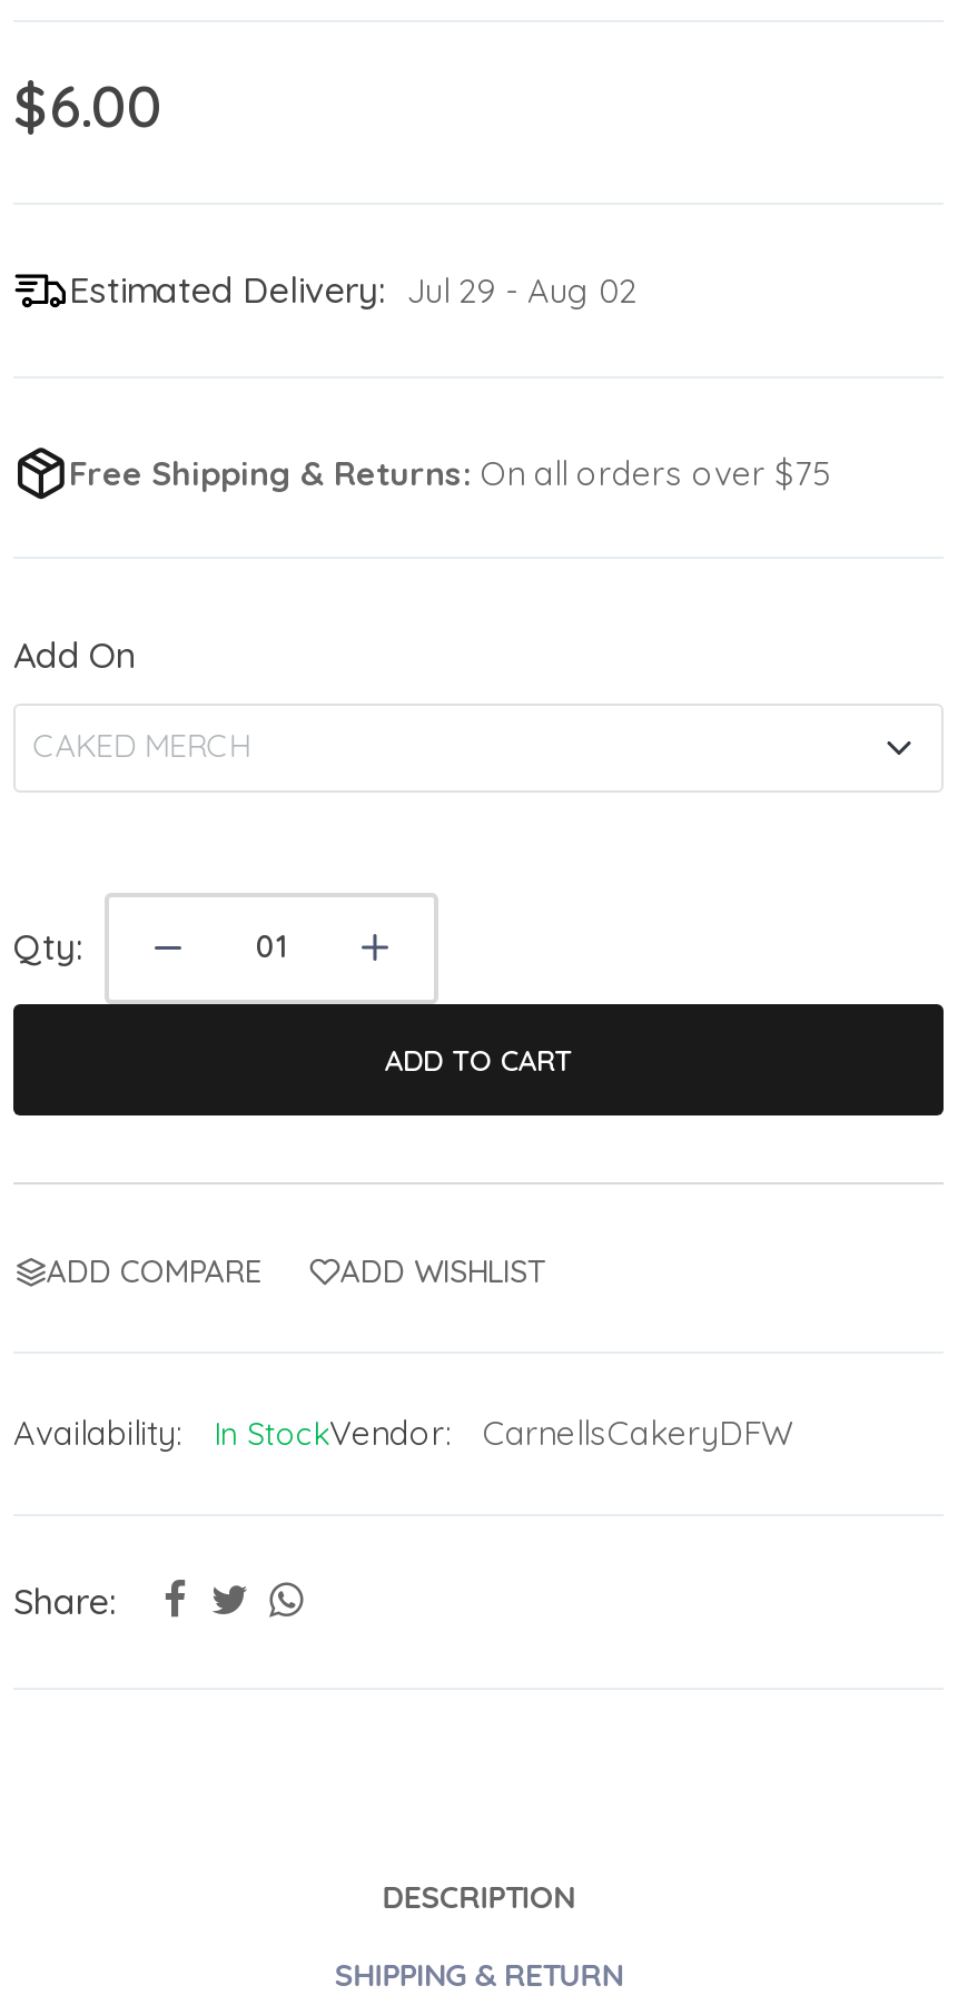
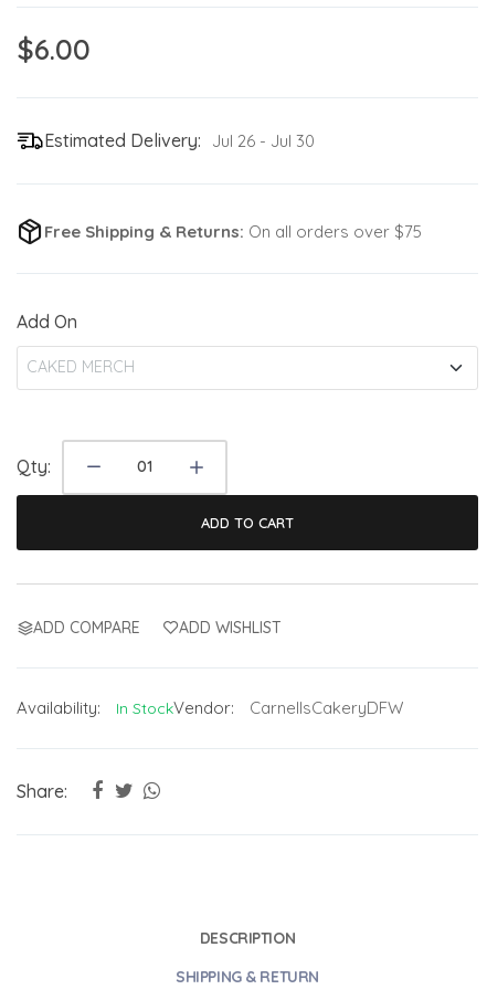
- Estimated Delivery: Jul 29 - Aug 02
+ Estimated Delivery: Jul 26 - Jul 30
